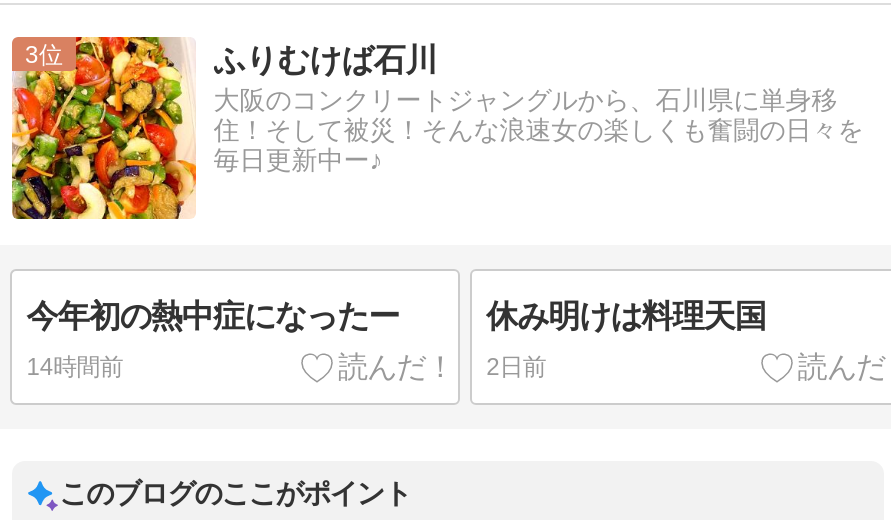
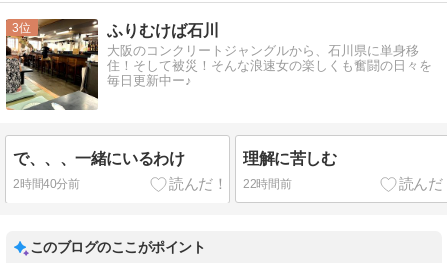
- [image]
- 今年初の熱中症になったー
+ [image]
+ で、、、一緒にいるわけ

- 休み明けは料理天国
+ 理解に苦しむ

- 14時間前
+ 2時間40分前

- 2日前
+ 22時間前
